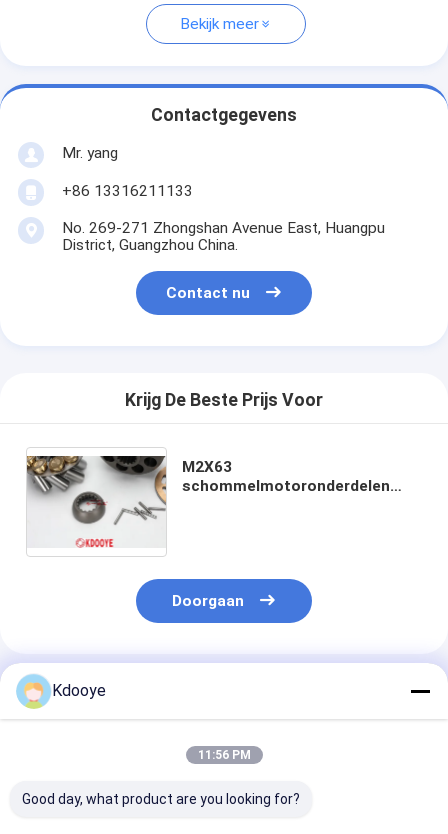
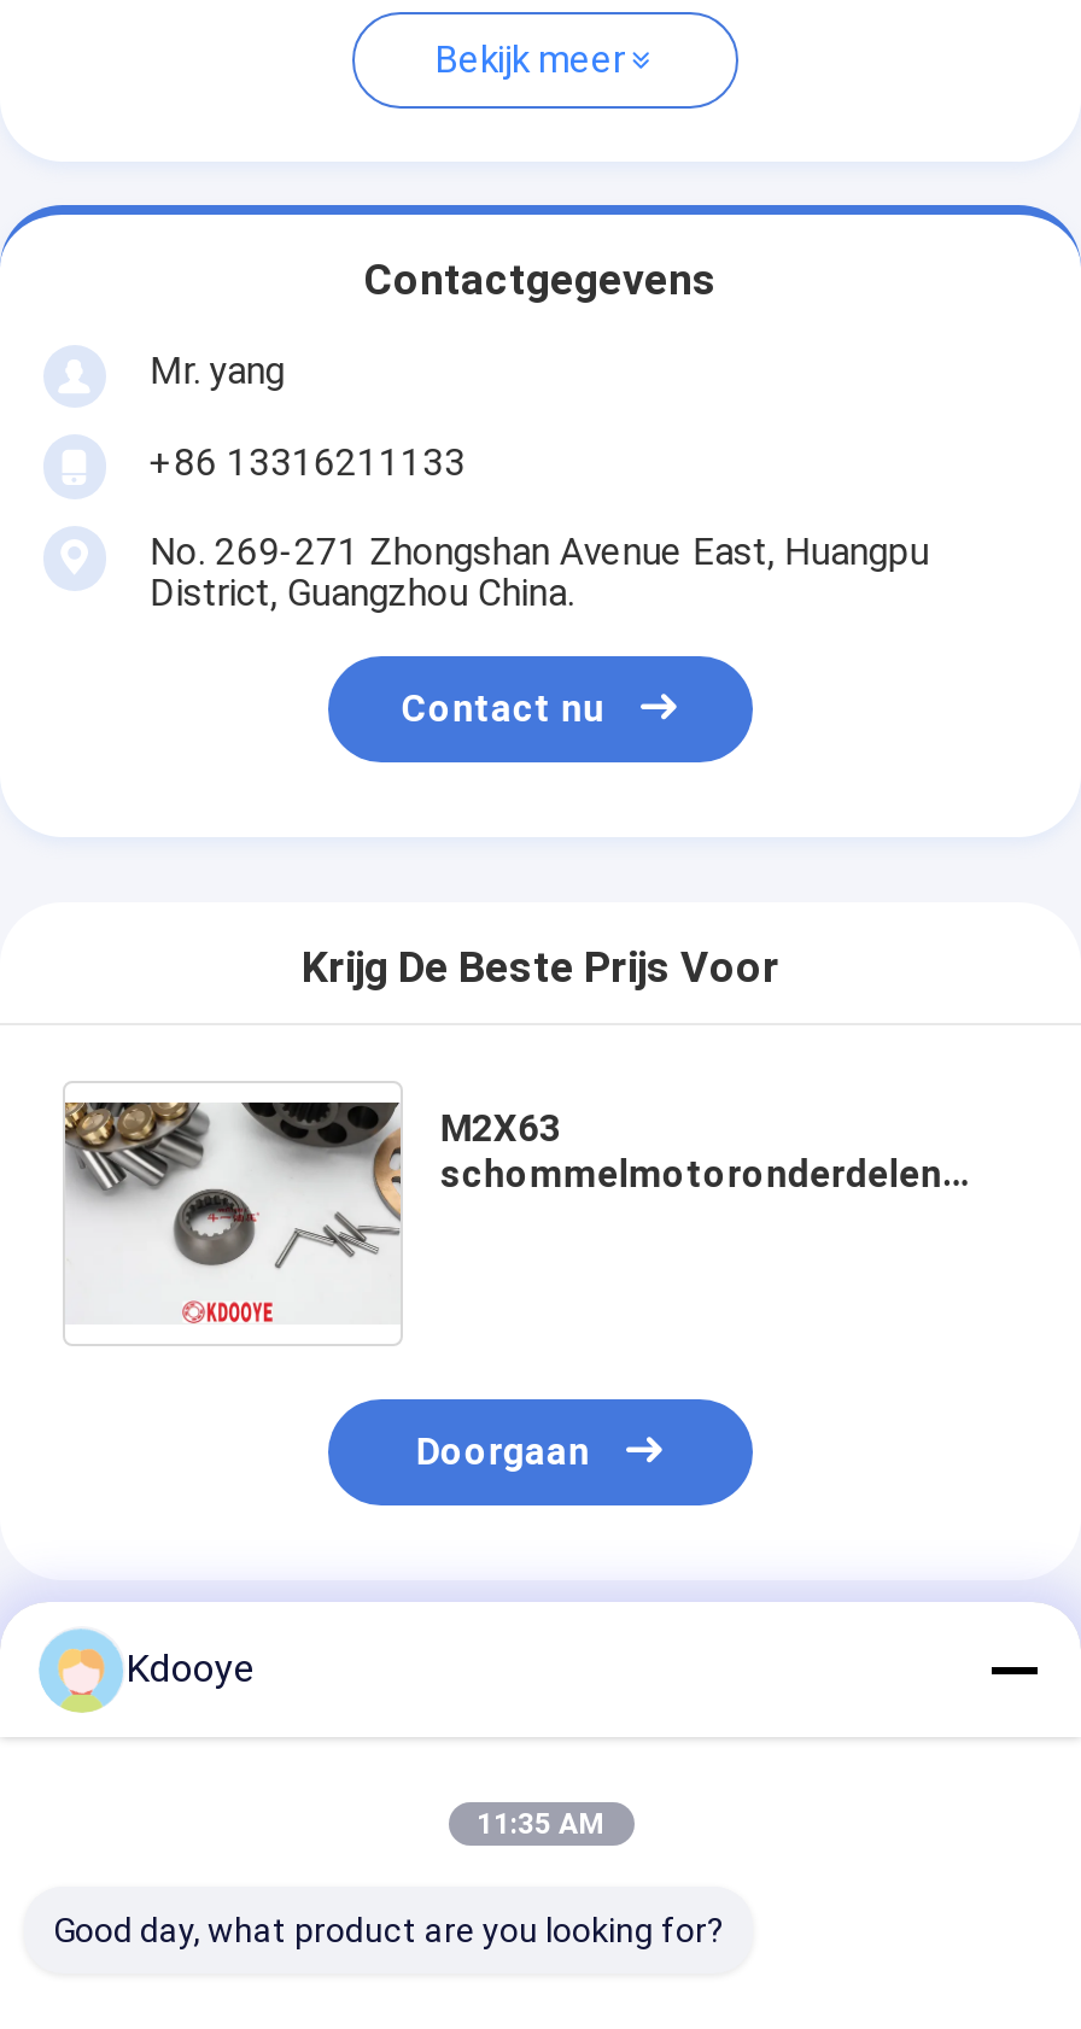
- 11:56 PM
+ 11:35 AM
